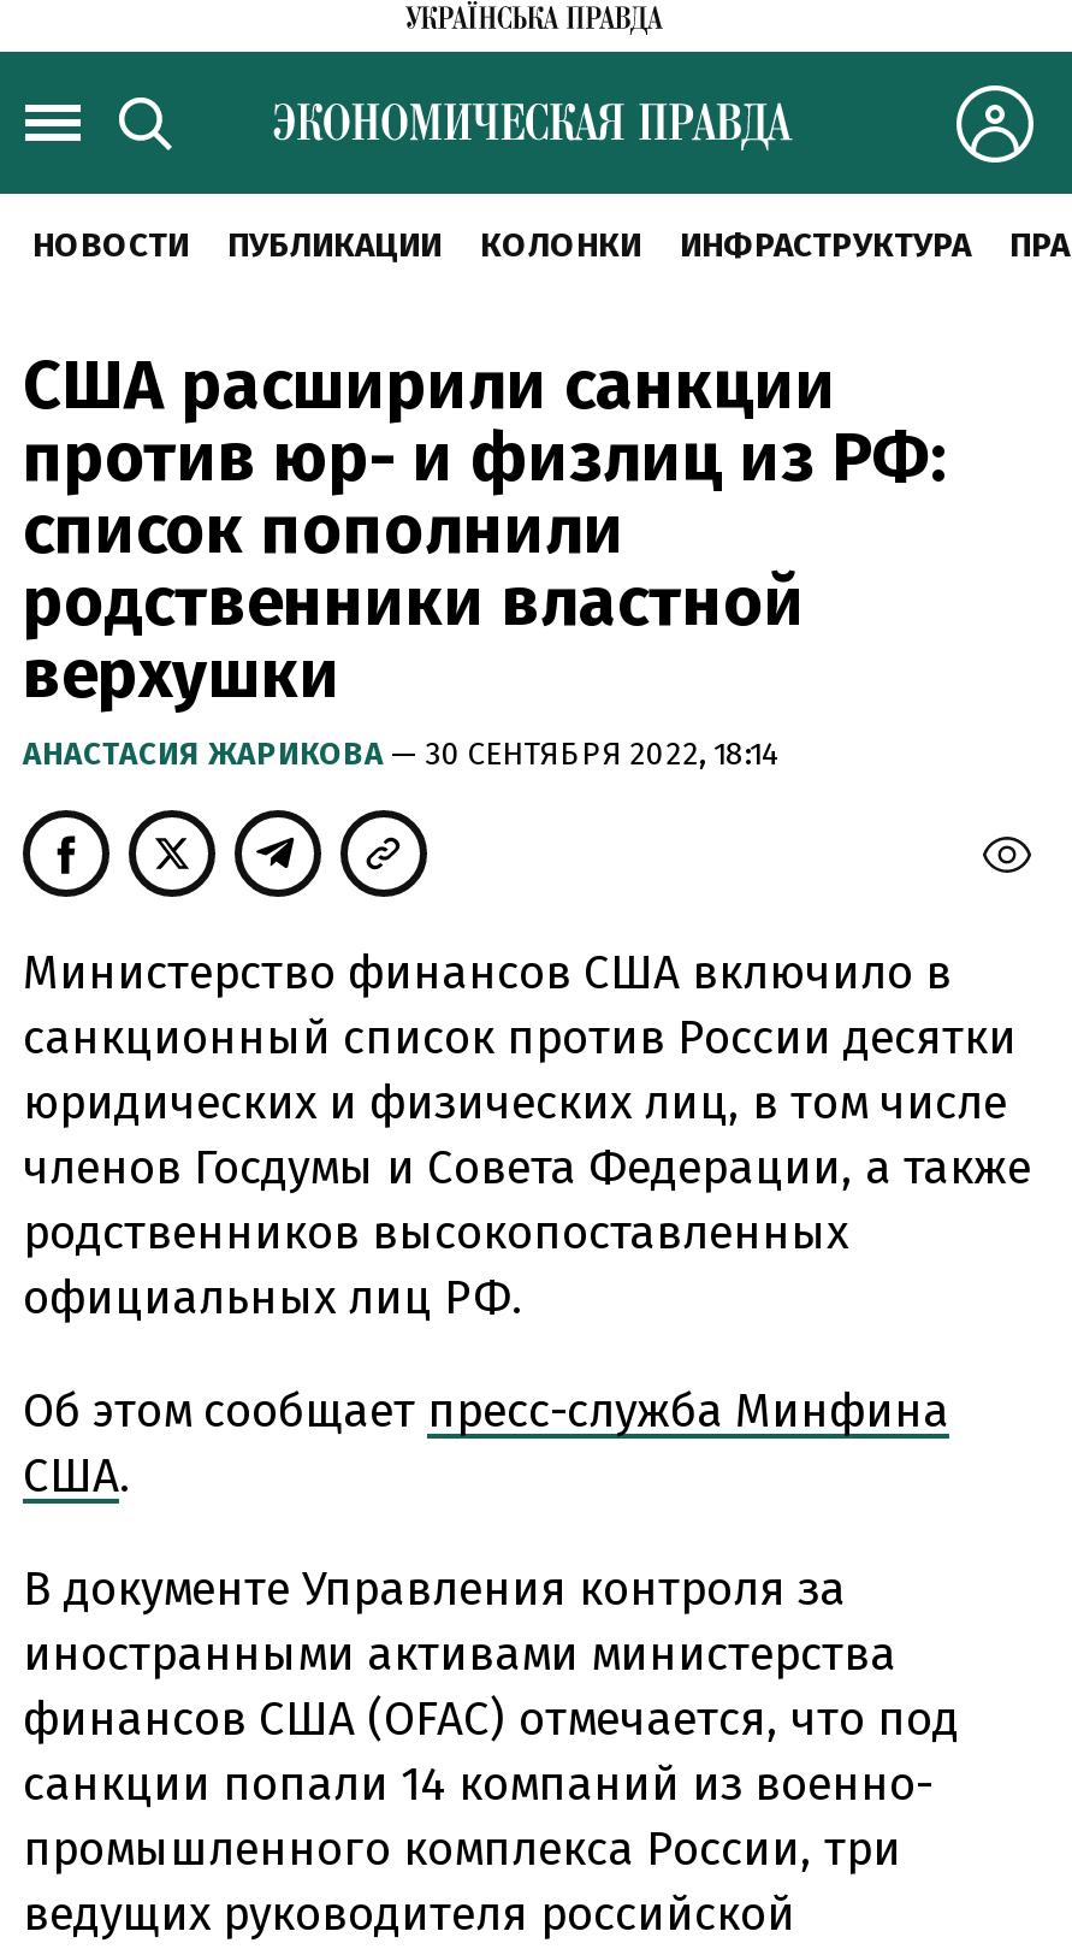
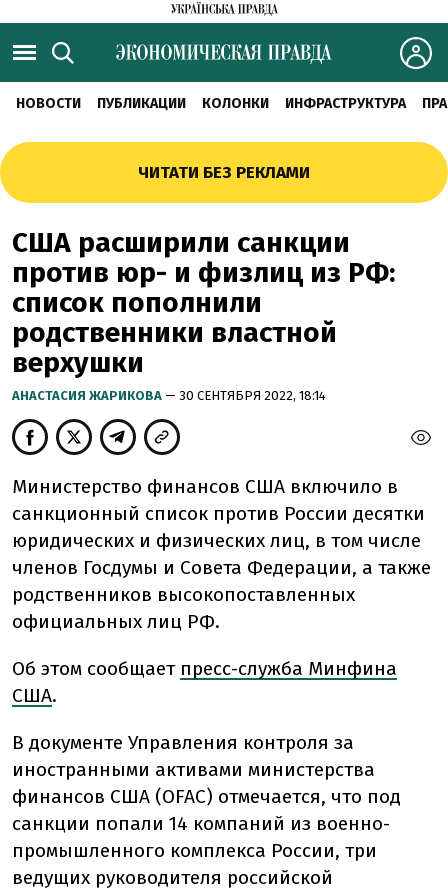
+ ЧИТАТИ БЕЗ РЕКЛАМИ
